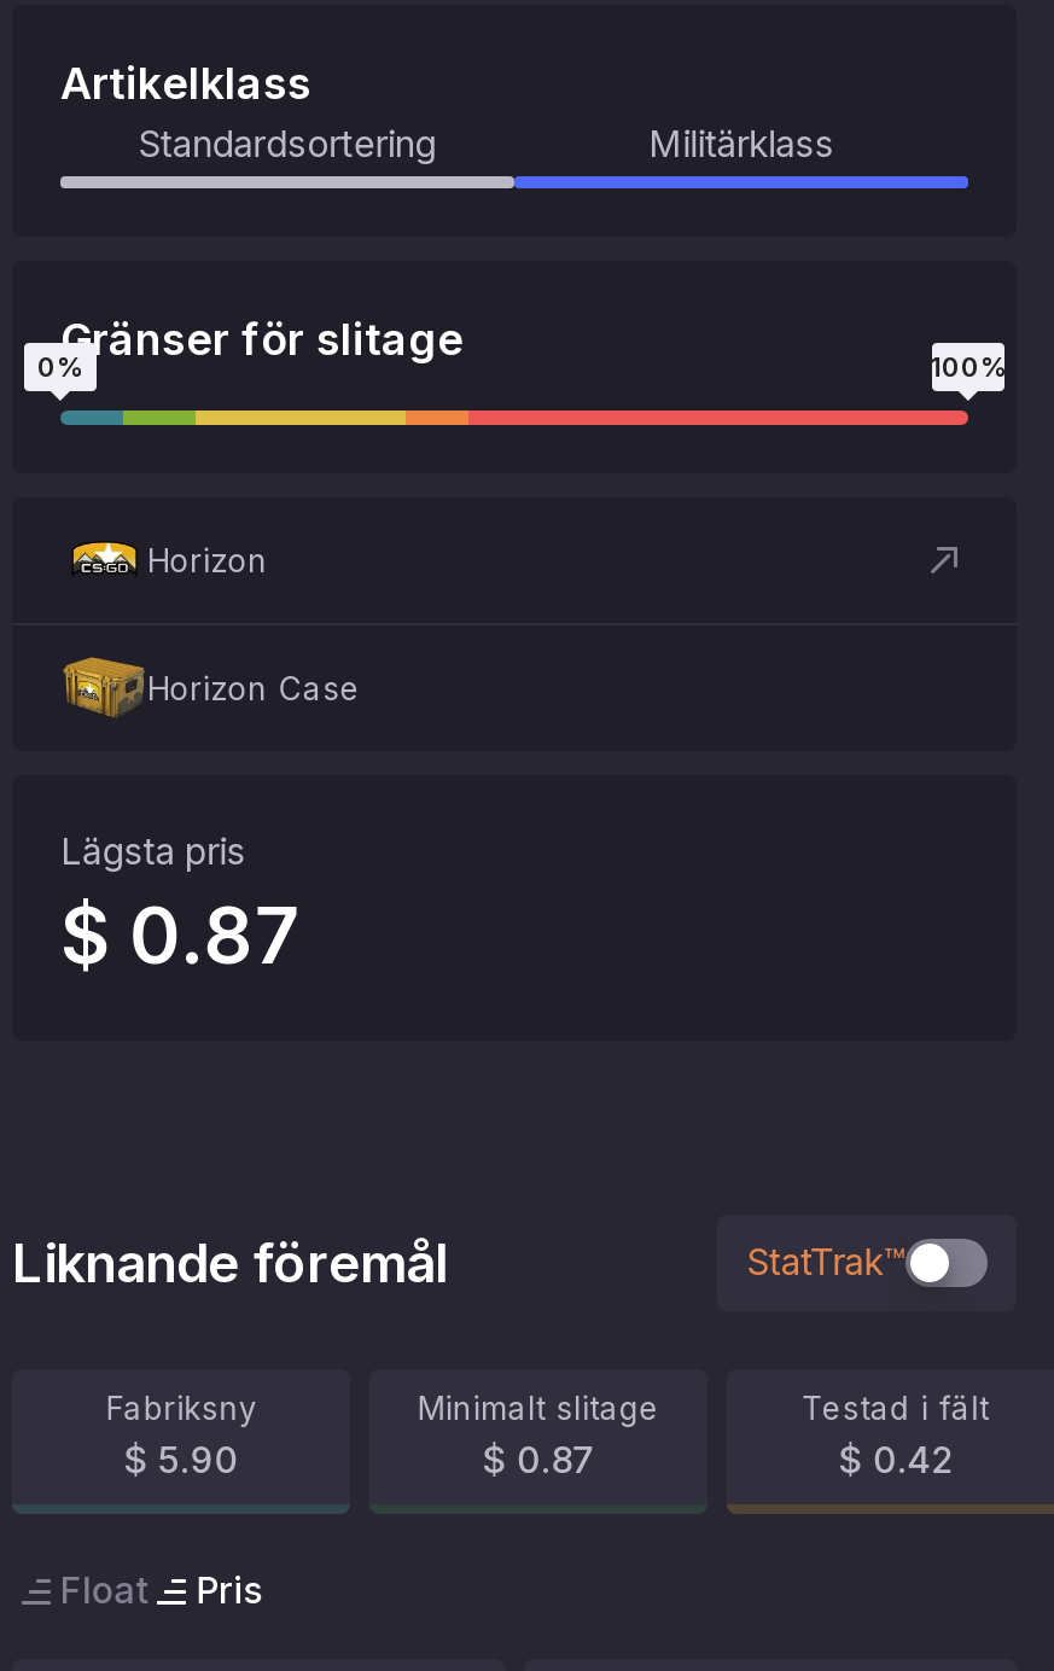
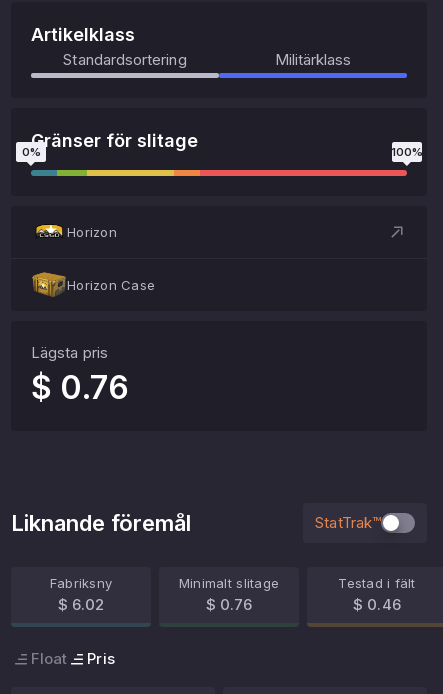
- $ 0.87
+ $ 0.76

- $ 5.90
+ $ 6.02

- $ 0.87
+ $ 0.76

- $ 0.42
+ $ 0.46
